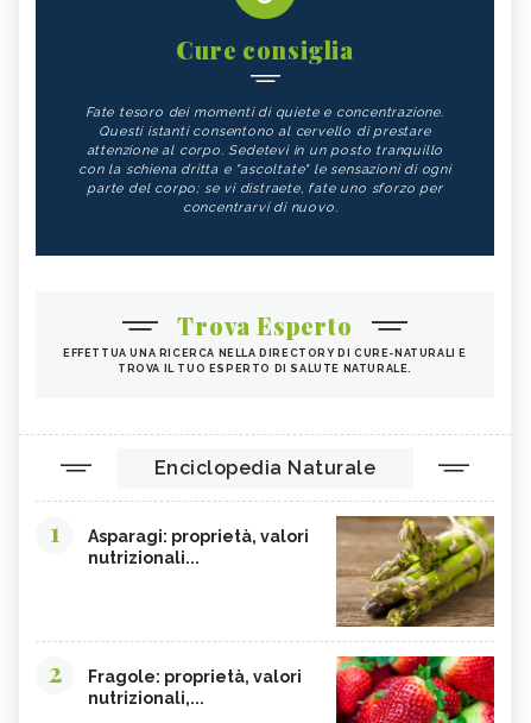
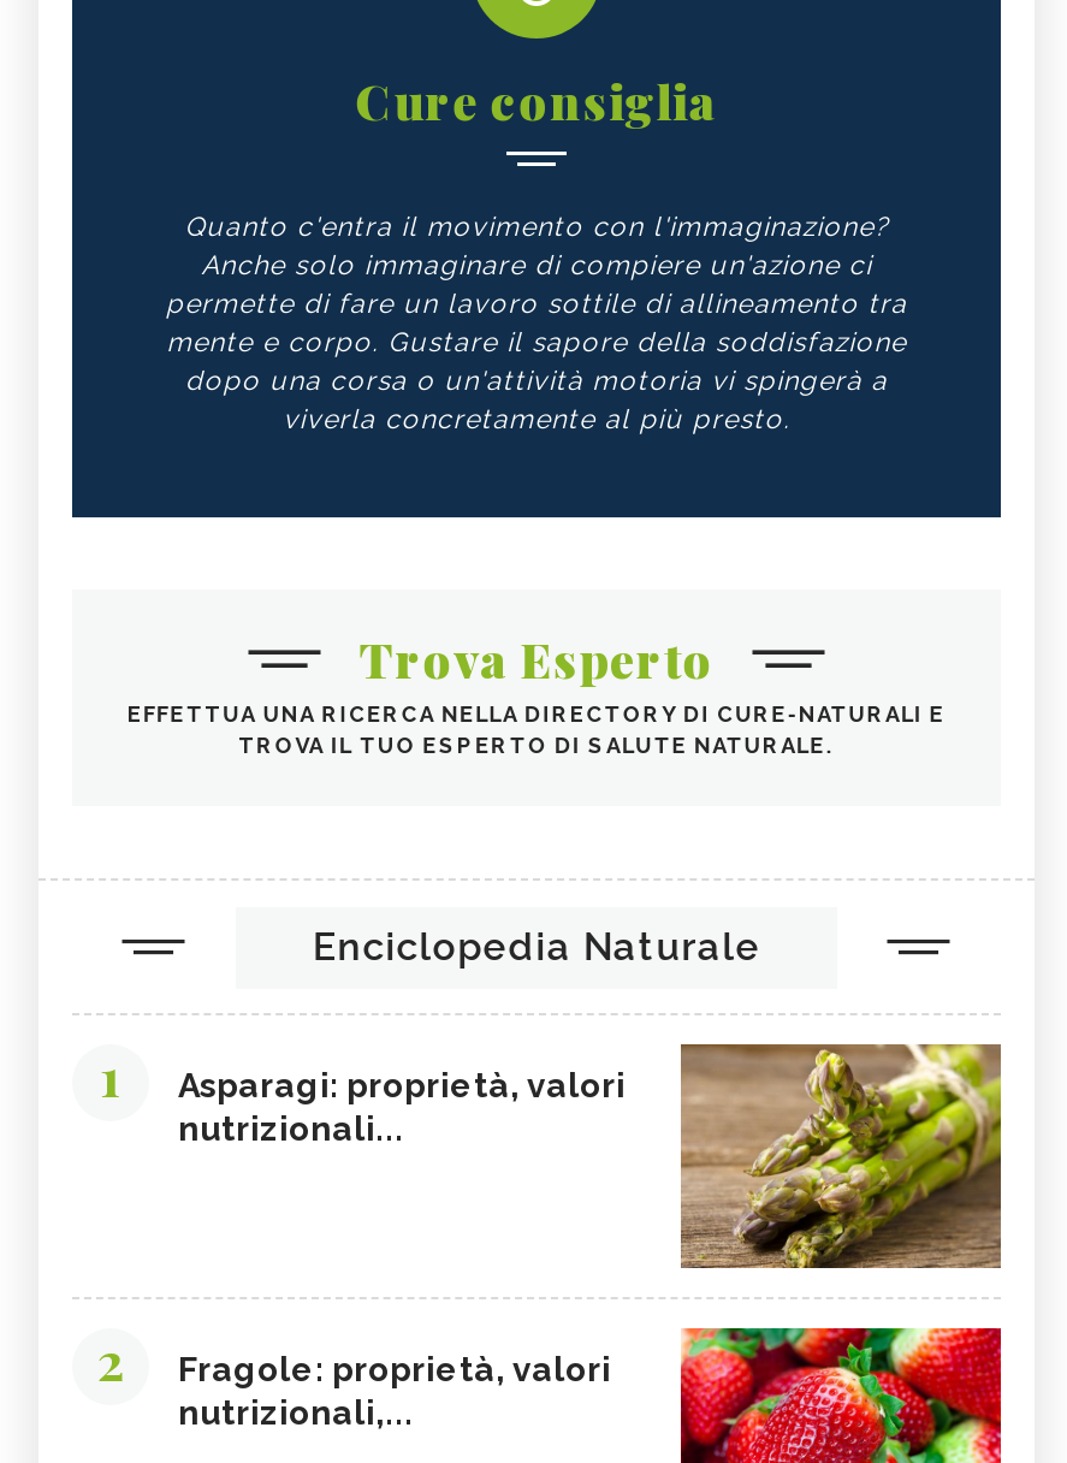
- Fate tesoro dei momenti di quiete e concentrazione.
- Questi istanti consentono al cervello di prestare
- attenzione al corpo. Sedetevi in un posto tranquillo
- con la schiena dritta e "ascoltate" le sensazioni di ogni
- parte del corpo; se vi distraete, fate uno sforzo per
- concentrarvi di nuovo.
+ Quanto c'entra il movimento con l'immaginazione?
+ Anche solo immaginare di compiere un'azione ci
+ permette di fare un lavoro sottile di allineamento tra
+ mente e corpo. Gustare il sapore della soddisfazione
+ dopo una corsa o un'attività motoria vi spingerà a
+ viverla concretamente al più presto.
